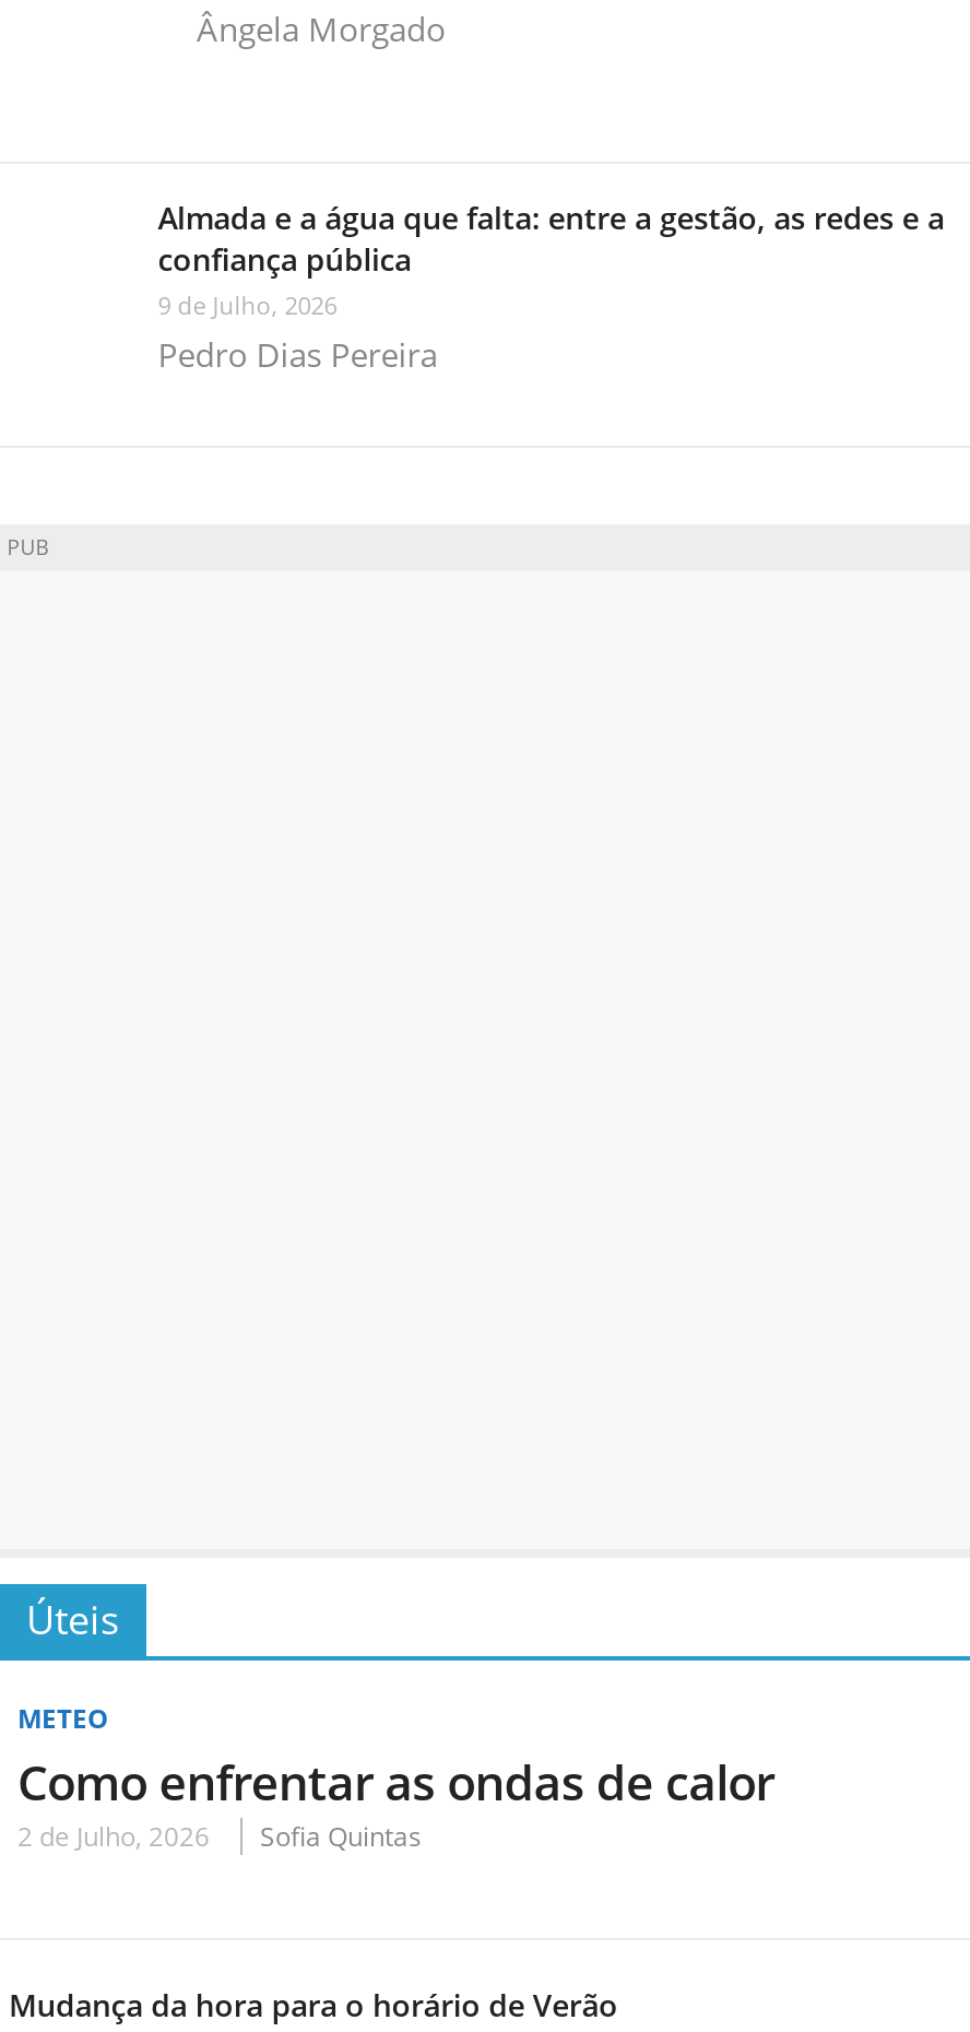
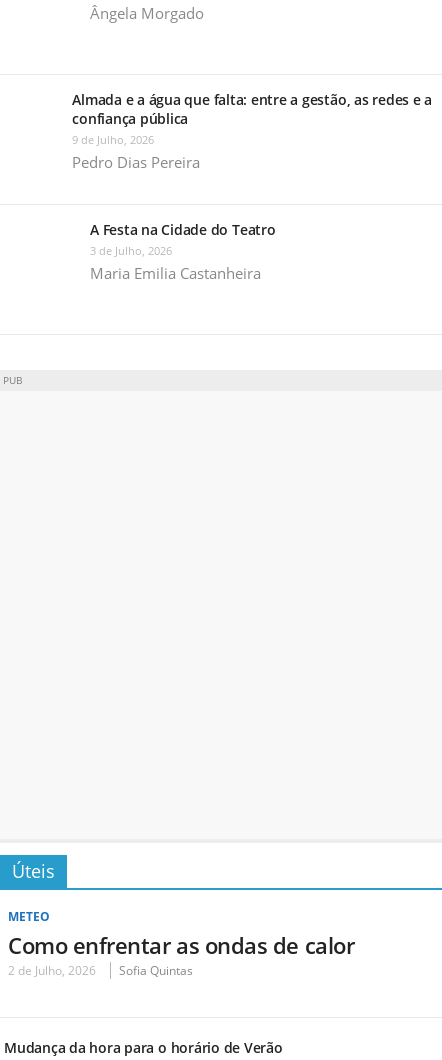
+ A Festa na Cidade do Teatro
+ 3 de Julho, 2026
+ Maria Emilia Castanheira
